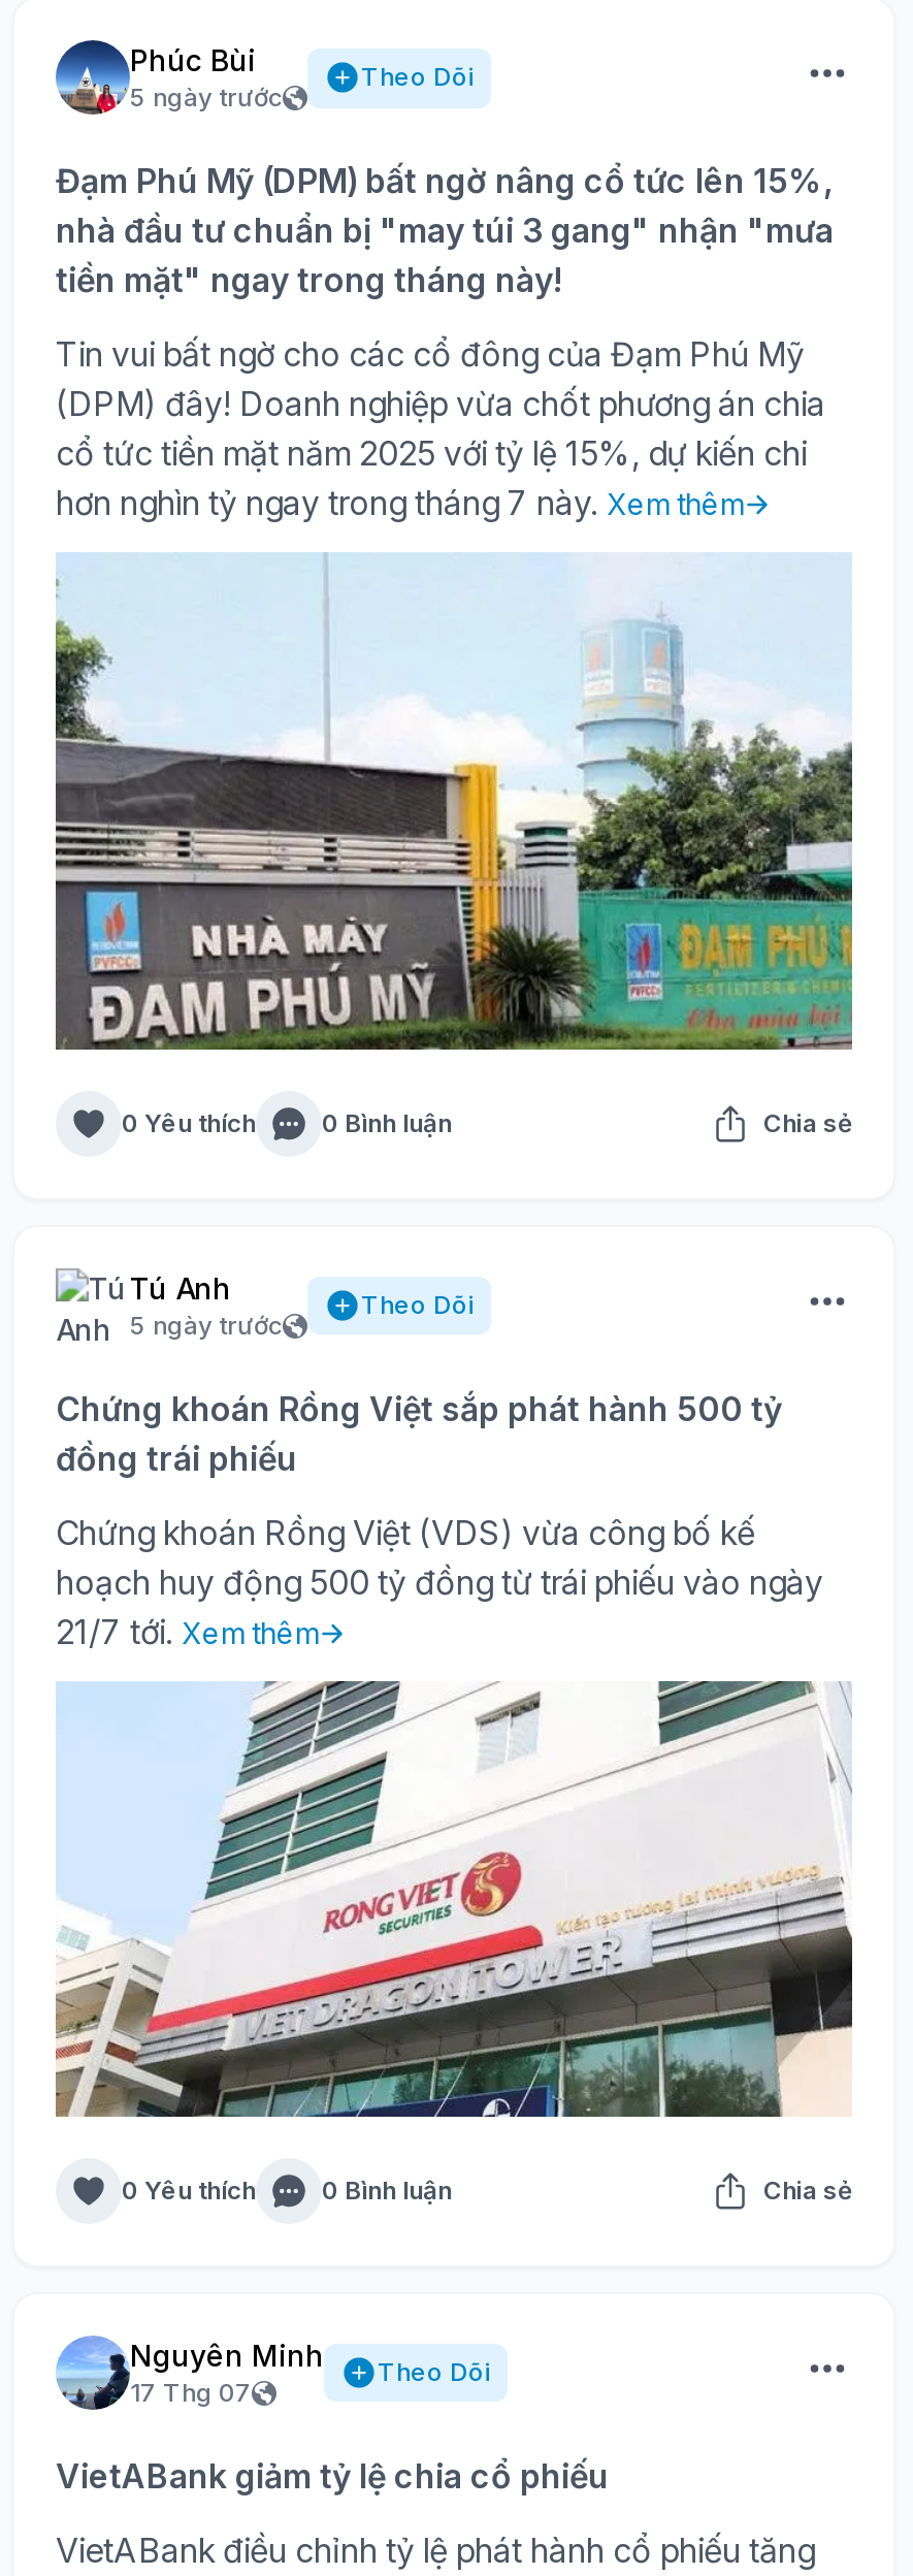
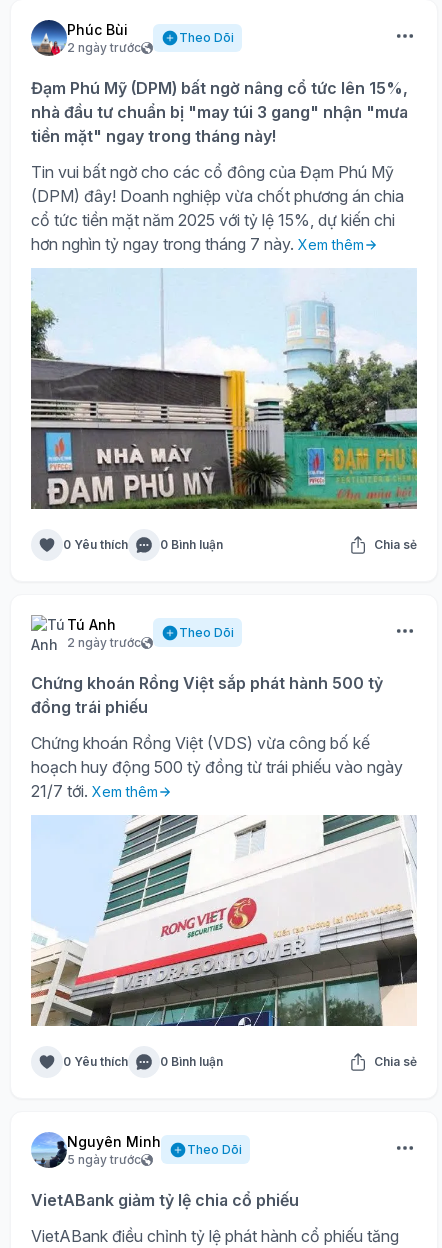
- 5 ngày trước
+ 2 ngày trước

- 5 ngày trước
+ 2 ngày trước

- 17 Thg 07
+ 5 ngày trước
